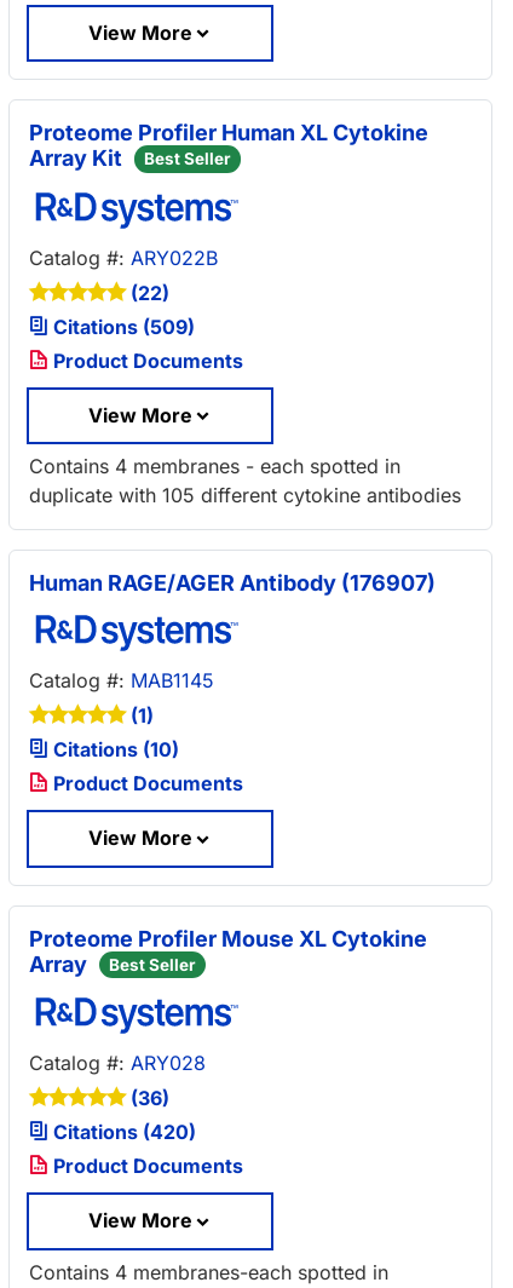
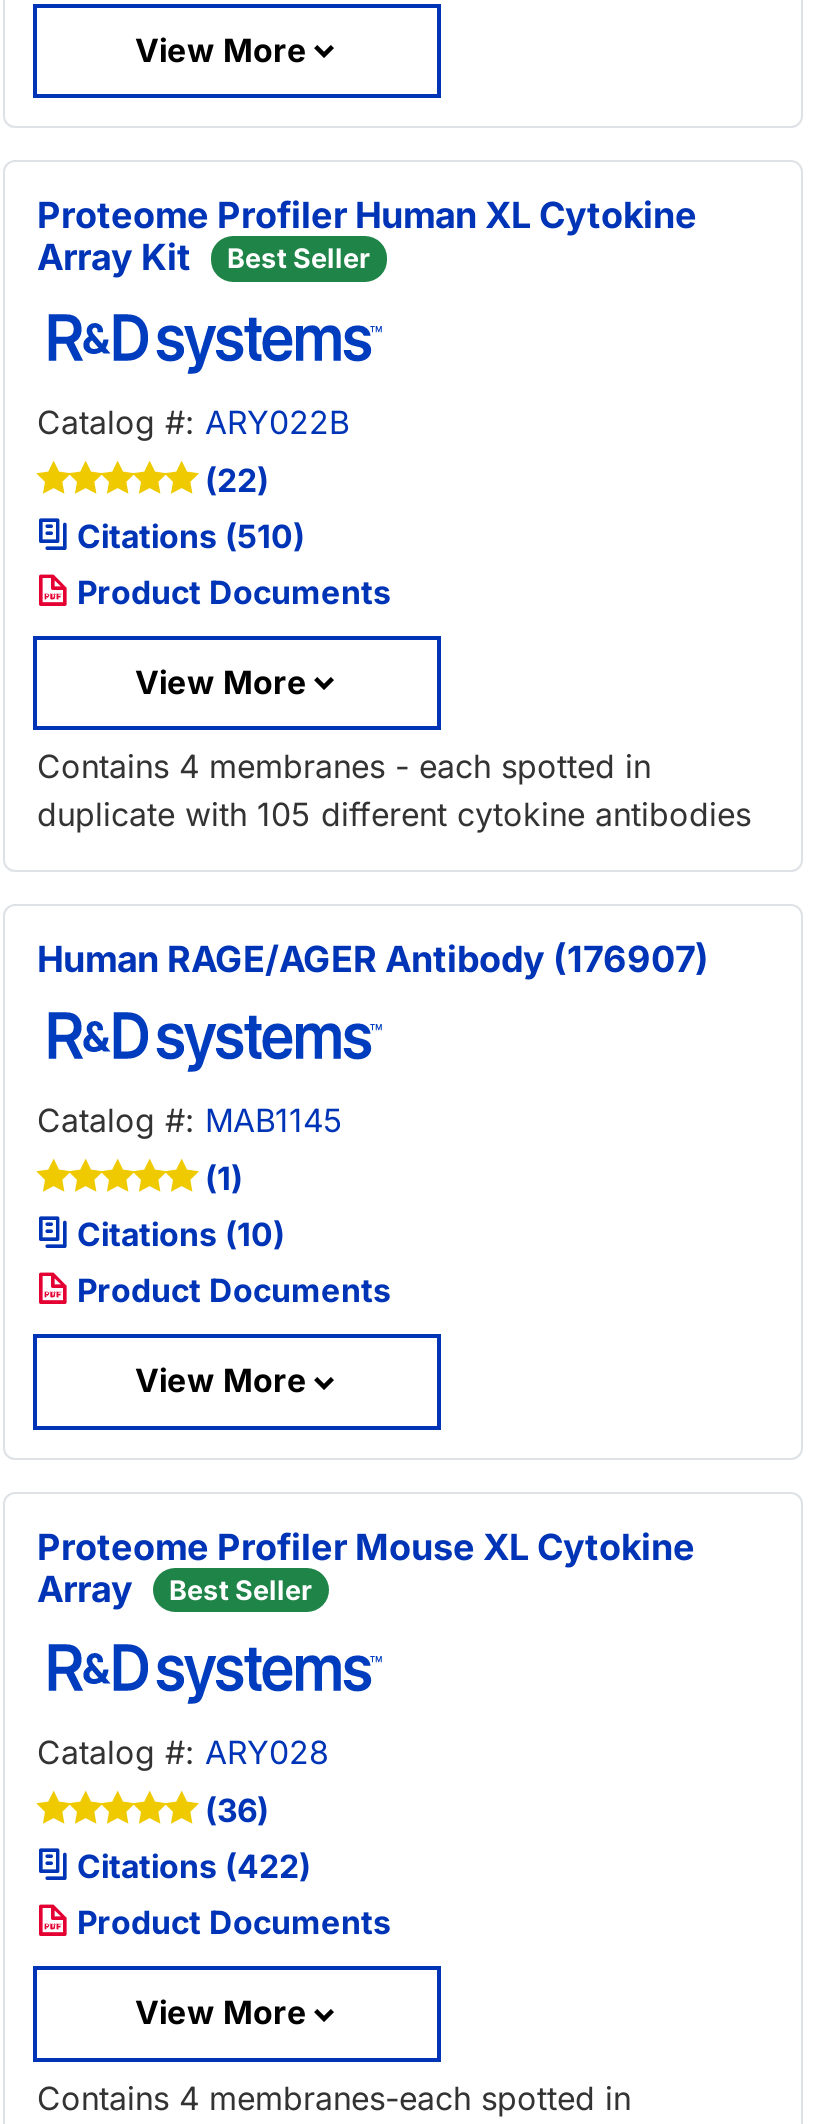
- Citations (509)
+ Citations (510)

- Citations (420)
+ Citations (422)
